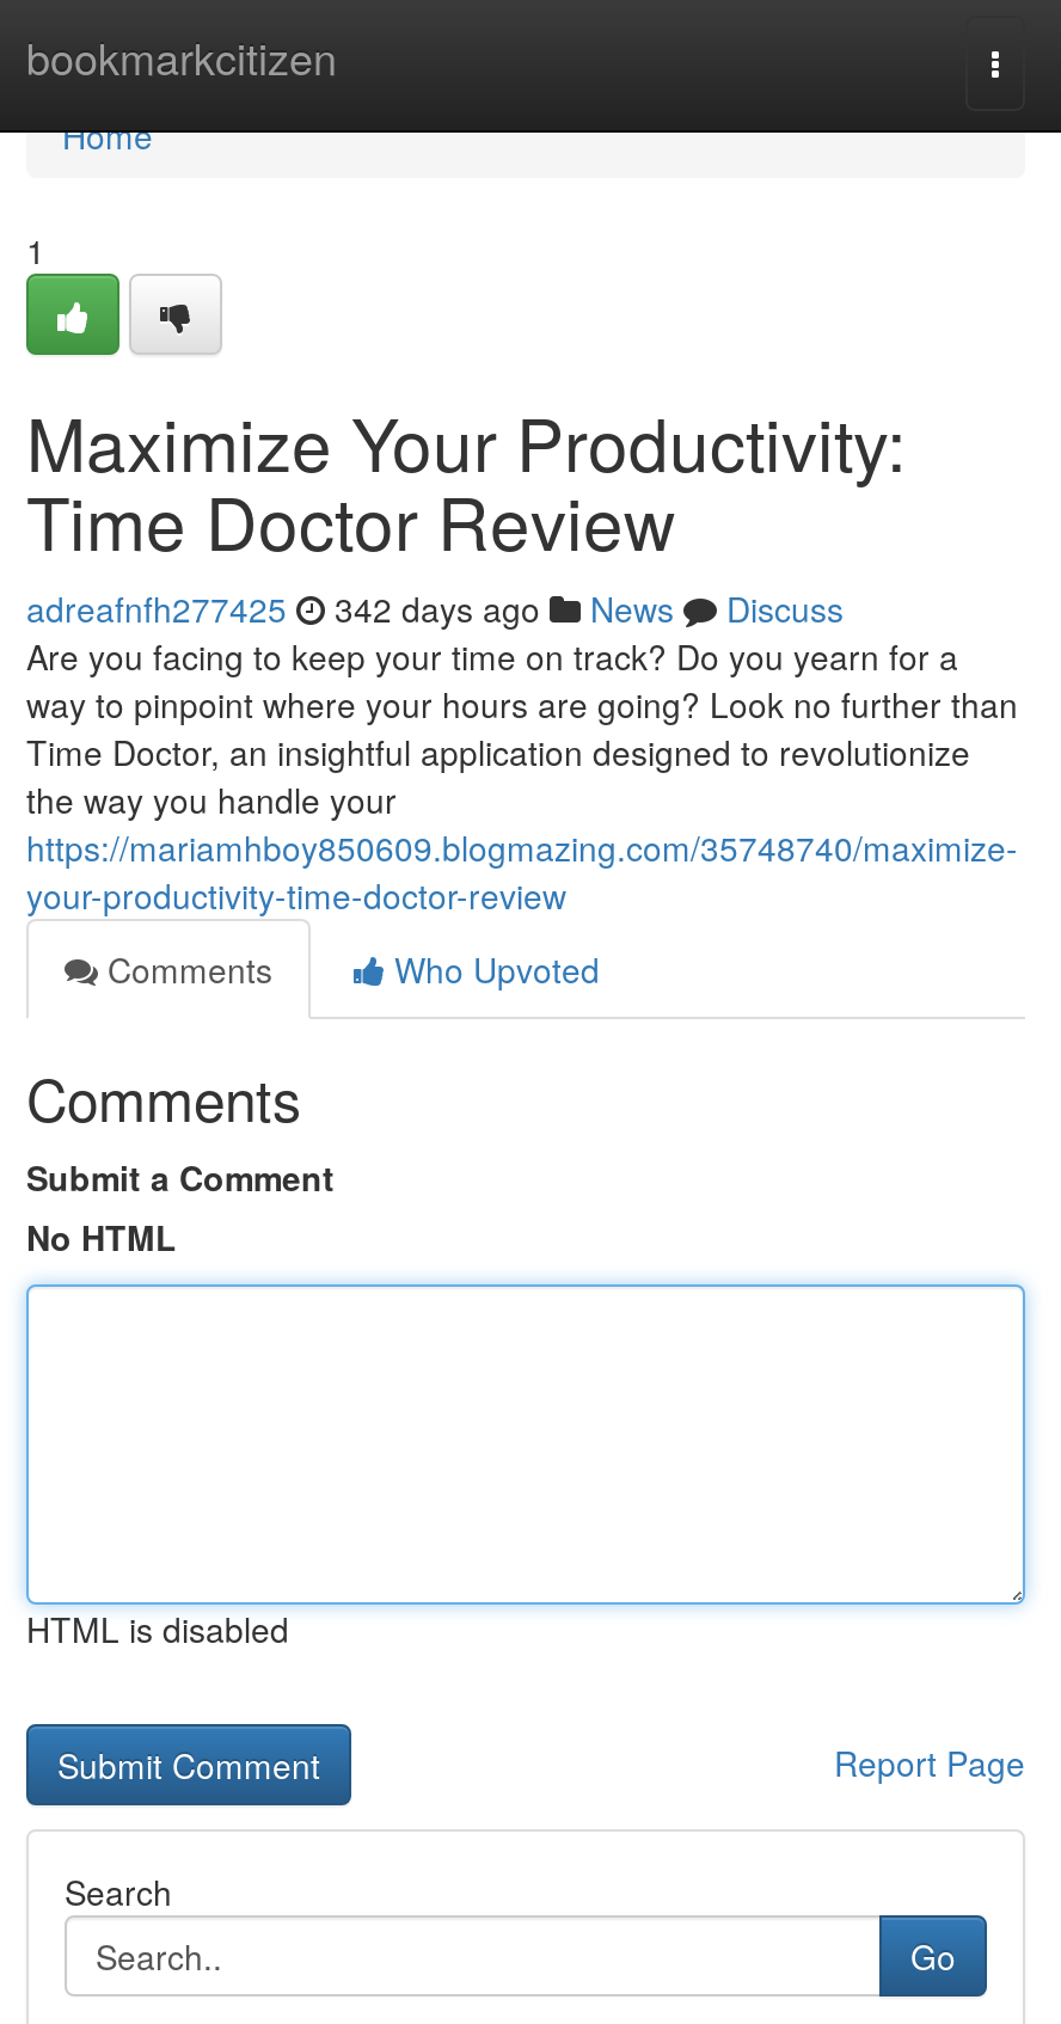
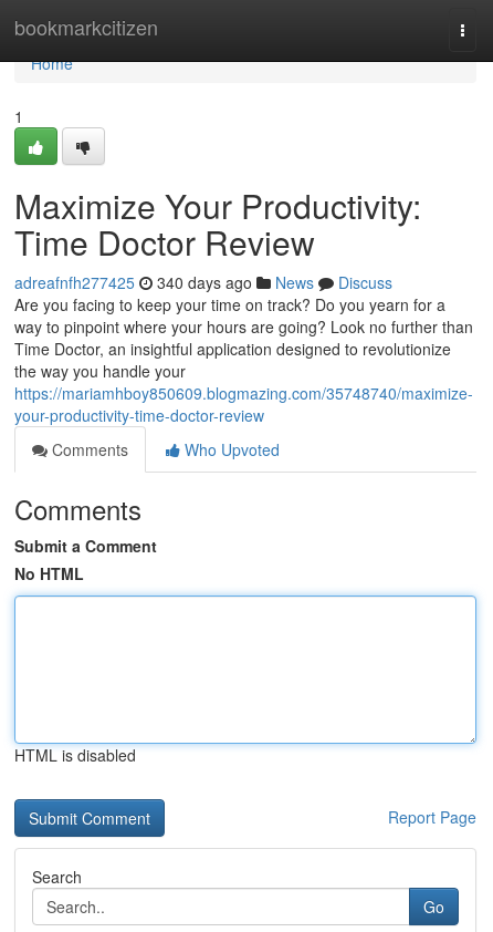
- adreafnfh277425 342 days ago News Discuss
+ adreafnfh277425 340 days ago News Discuss
